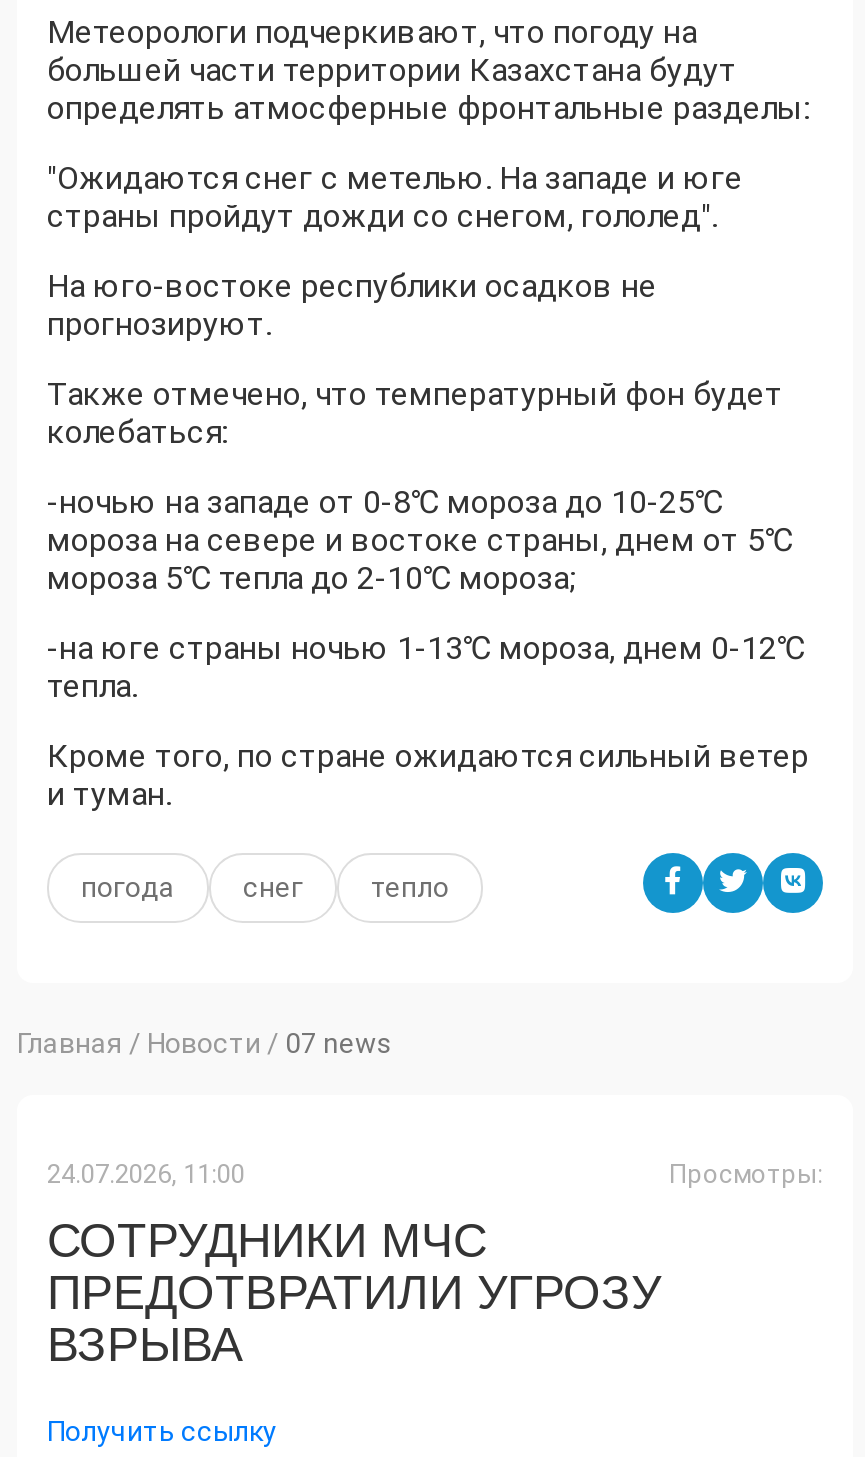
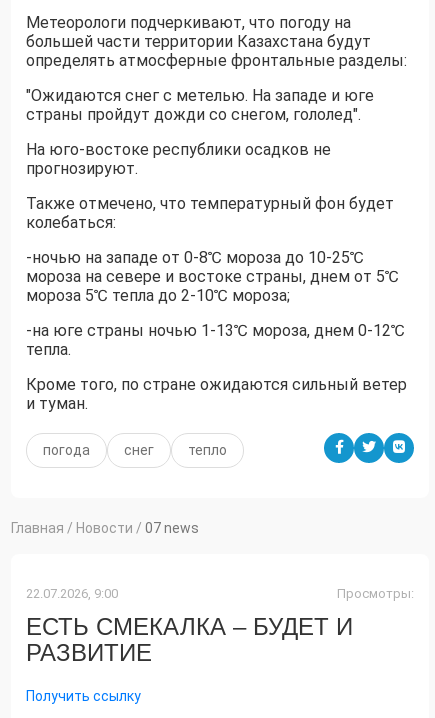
- 24.07.2026, 11:00
+ 22.07.2026, 9:00

- СОТРУДНИКИ МЧС
- ПРЕДОТВРАТИЛИ УГРОЗУ
- ВЗРЫВА
+ ЕСТЬ СМЕКАЛКА – БУДЕТ И
+ РАЗВИТИЕ
